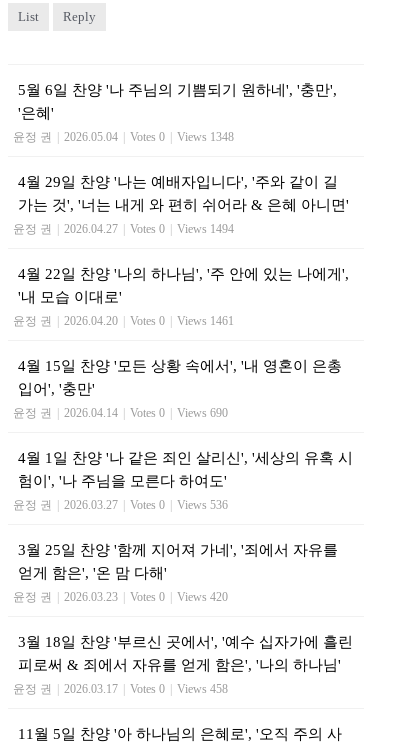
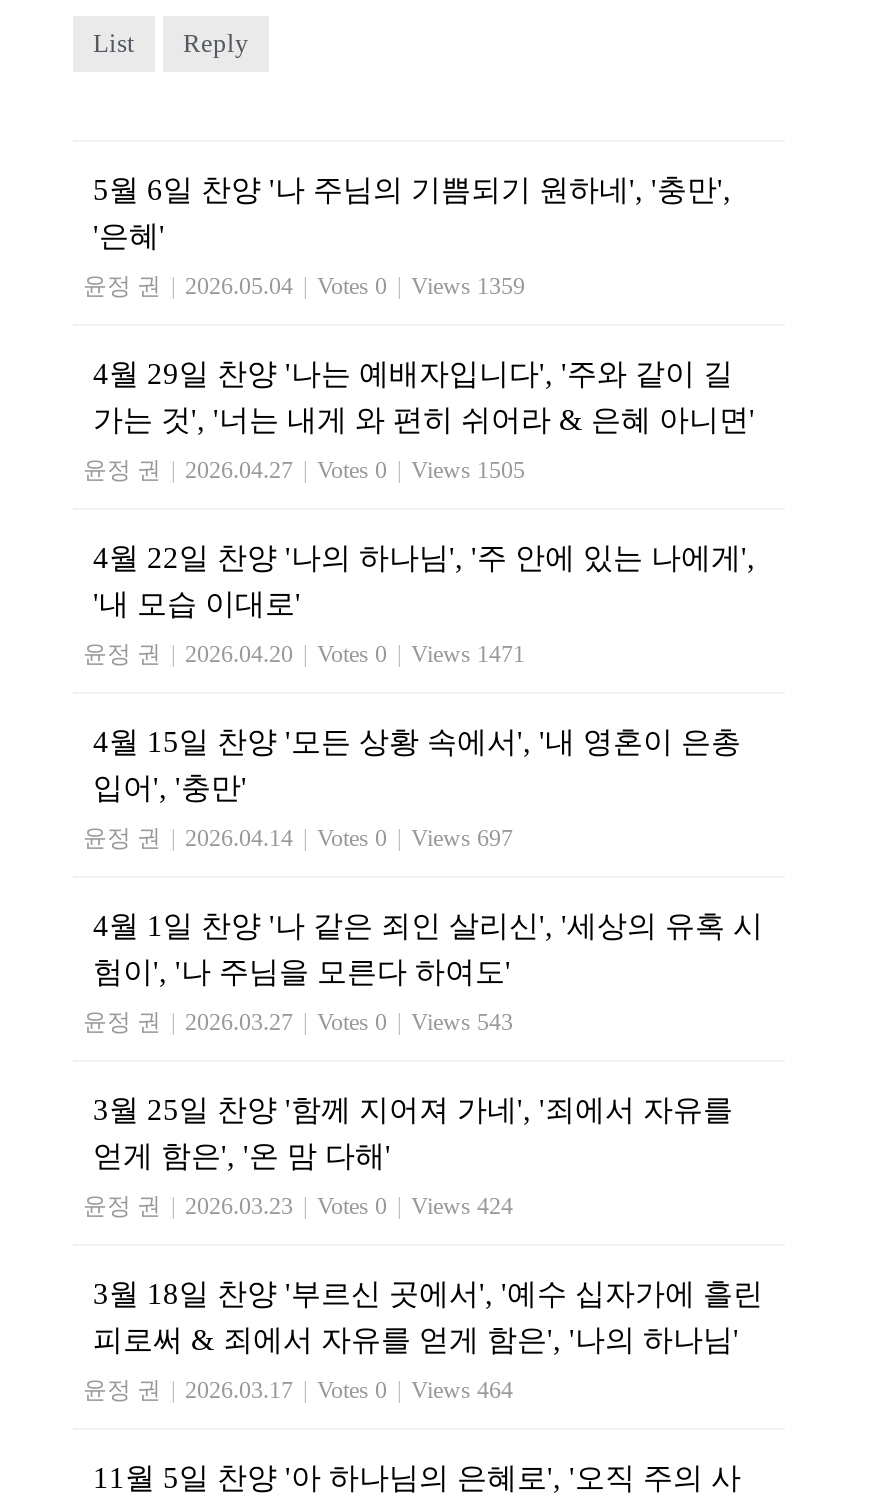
- 윤정 권 2026.05.04 Votes 0 Views 1348
+ 윤정 권 2026.05.04 Votes 0 Views 1359

- 윤정 권 2026.04.27 Votes 0 Views 1494
+ 윤정 권 2026.04.27 Votes 0 Views 1505

- 윤정 권 2026.04.20 Votes 0 Views 1461
+ 윤정 권 2026.04.20 Votes 0 Views 1471

- 윤정 권 2026.04.14 Votes 0 Views 690
+ 윤정 권 2026.04.14 Votes 0 Views 697

- 윤정 권 2026.03.27 Votes 0 Views 536
+ 윤정 권 2026.03.27 Votes 0 Views 543

- 윤정 권 2026.03.23 Votes 0 Views 420
+ 윤정 권 2026.03.23 Votes 0 Views 424

- 윤정 권 2026.03.17 Votes 0 Views 458
+ 윤정 권 2026.03.17 Votes 0 Views 464
